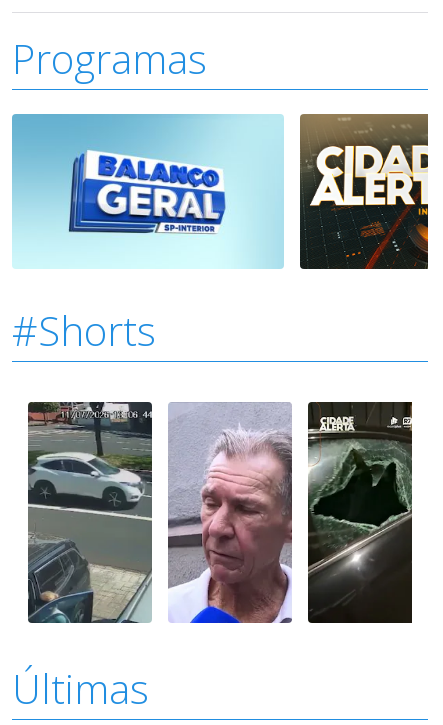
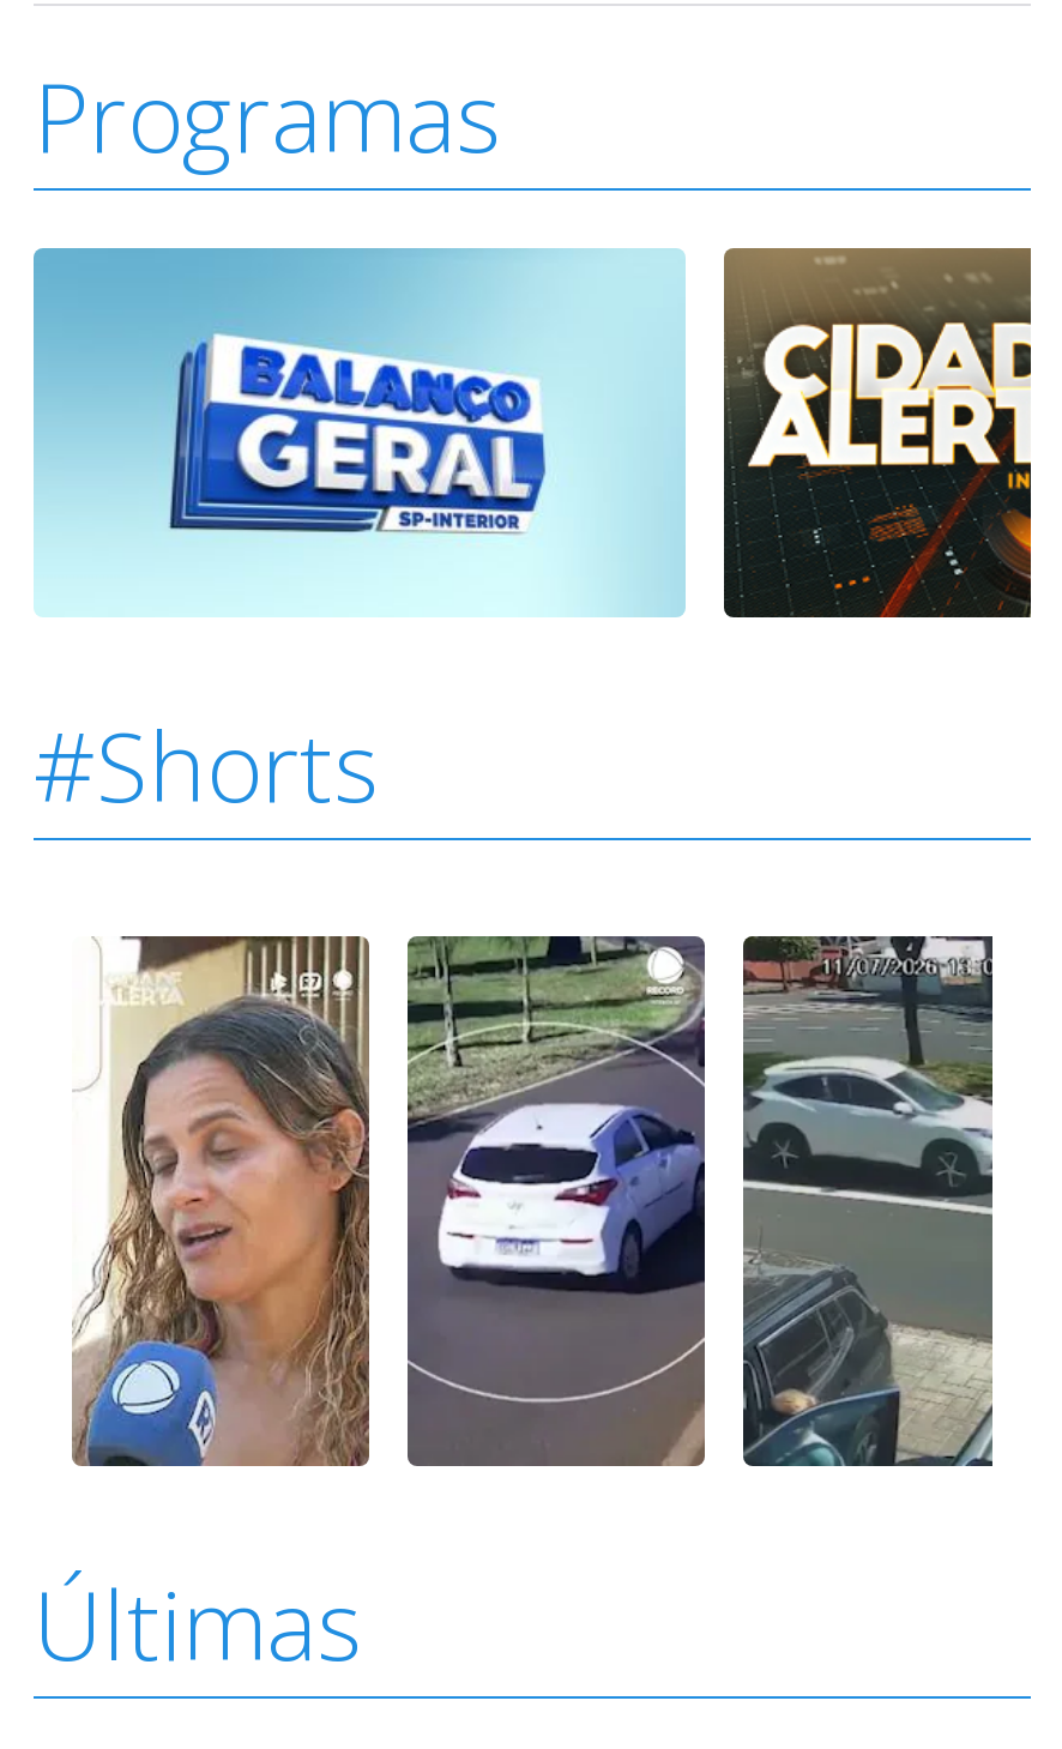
- [image]
+ [image]

- [image]
+ [image]

- [image]
+ [image]
